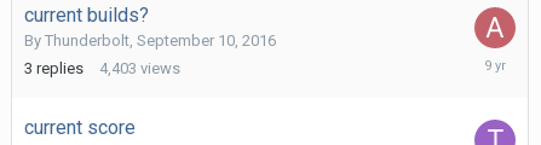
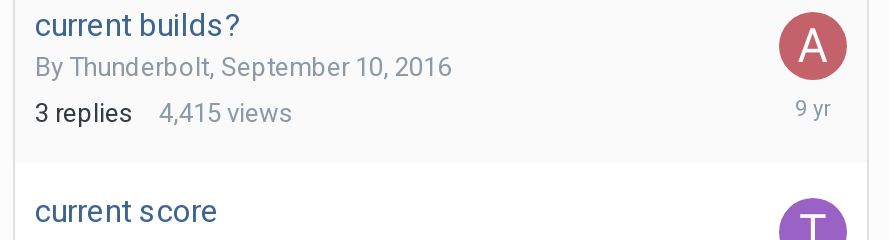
- 3 replies 4,403 views
+ 3 replies 4,415 views
